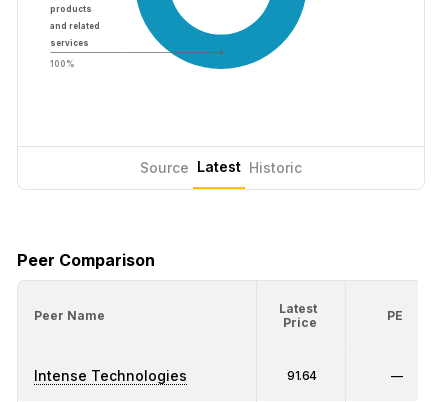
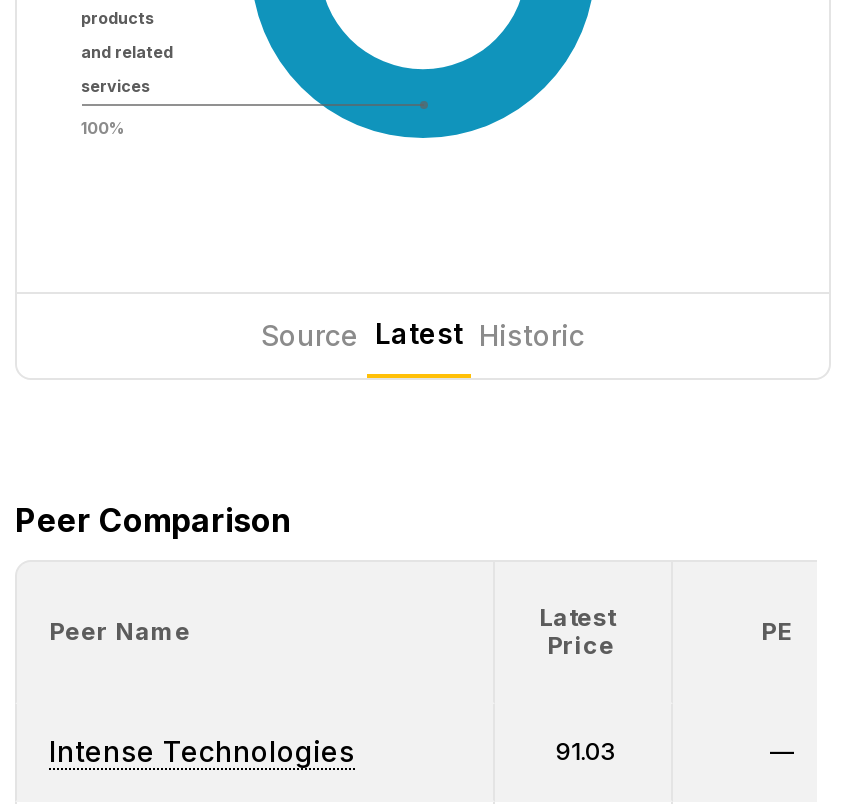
- 91.64
+ 91.03
